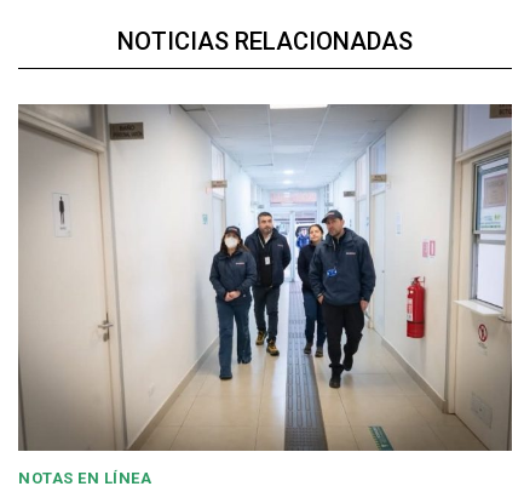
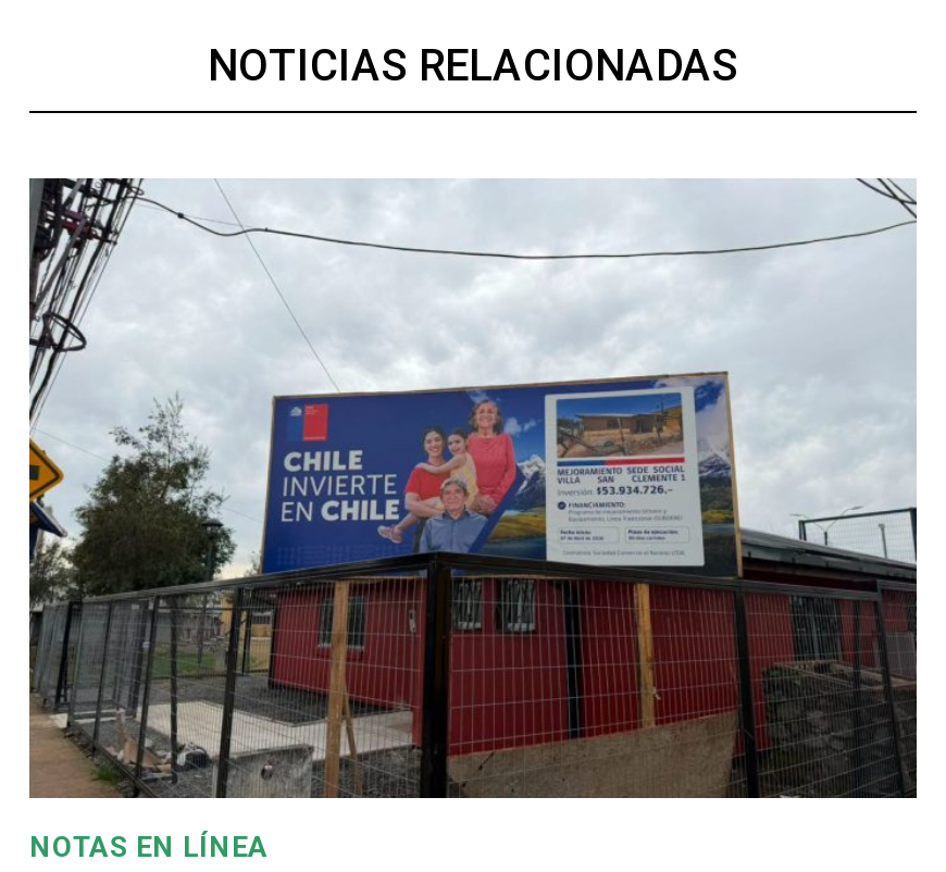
- [image]
+ [image]
